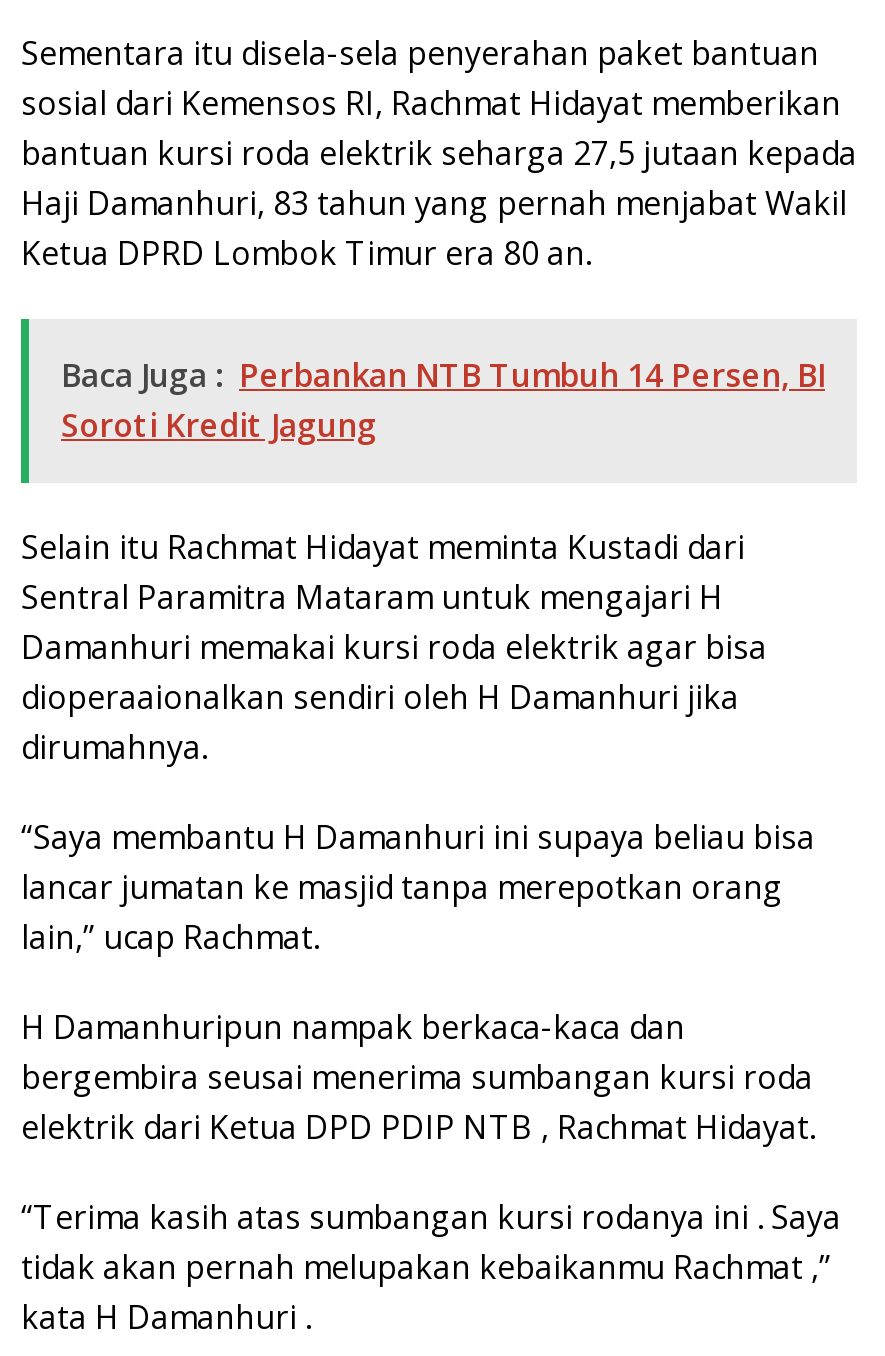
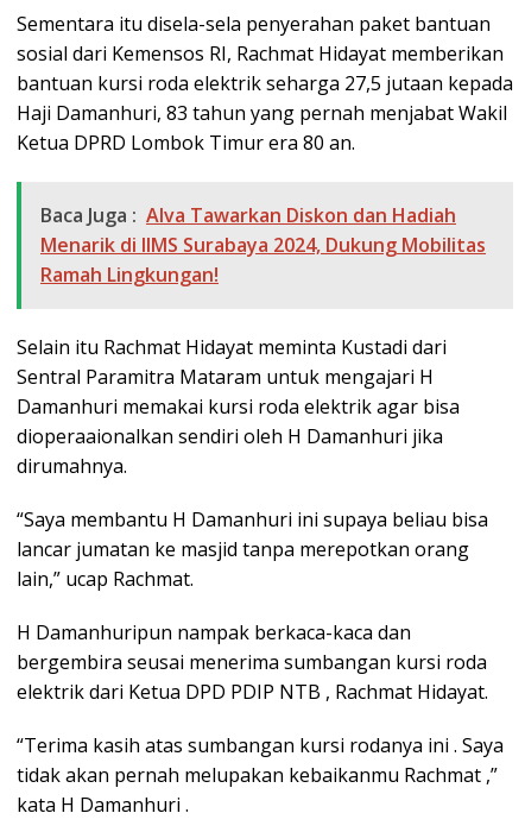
- Baca Juga : Perbankan NTB Tumbuh 14 Persen, BI
- Soroti Kredit Jagung
+ Baca Juga : Alva Tawarkan Diskon dan Hadiah
+ Menarik di IIMS Surabaya 2024, Dukung Mobilitas
+ Ramah Lingkungan!
